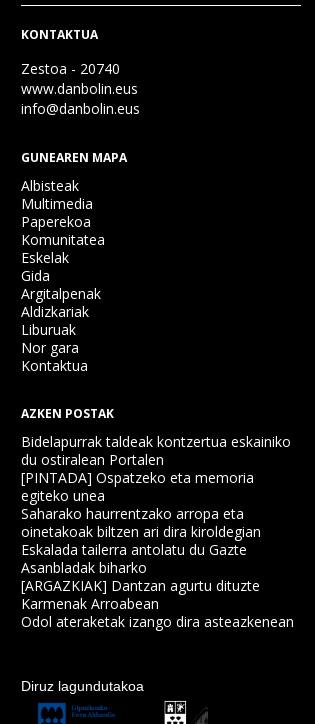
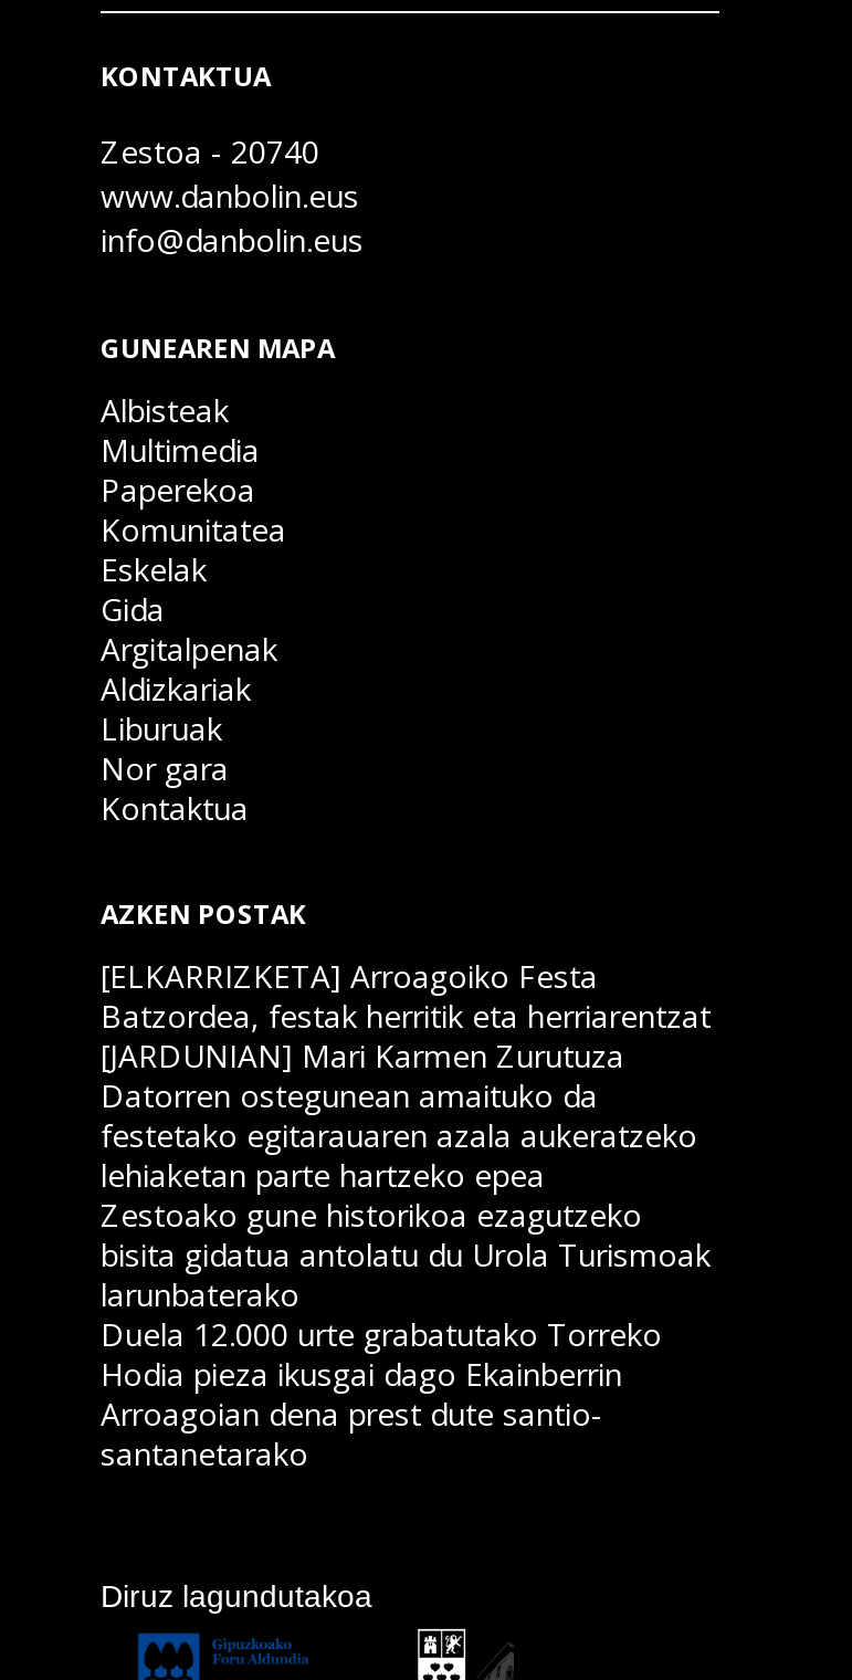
- Bidelapurrak taldeak kontzertua eskainiko
- du ostiralean Portalen
- [PINTADA] Ospatzeko eta memoria
- egiteko unea
- Saharako haurrentzako arropa eta
- oinetakoak biltzen ari dira kiroldegian
- Eskalada tailerra antolatu du Gazte
- Asanbladak biharko
- [ARGAZKIAK] Dantzan agurtu dituzte
- Karmenak Arroabean
- Odol ateraketak izango dira asteazkenean
+ [ELKARRIZKETA] Arroagoiko Festa
+ Batzordea, festak herritik eta herriarentzat
+ [JARDUNIAN] Mari Karmen Zurutuza
+ Datorren ostegunean amaituko da
+ festetako egitarauaren azala aukeratzeko
+ lehiaketan parte hartzeko epea
+ Zestoako gune historikoa ezagutzeko
+ bisita gidatua antolatu du Urola Turismoak
+ larunbaterako
+ Duela 12.000 urte grabatutako Torreko
+ Hodia pieza ikusgai dago Ekainberrin
+ Arroagoian dena prest dute santio-
+ santanetarako
